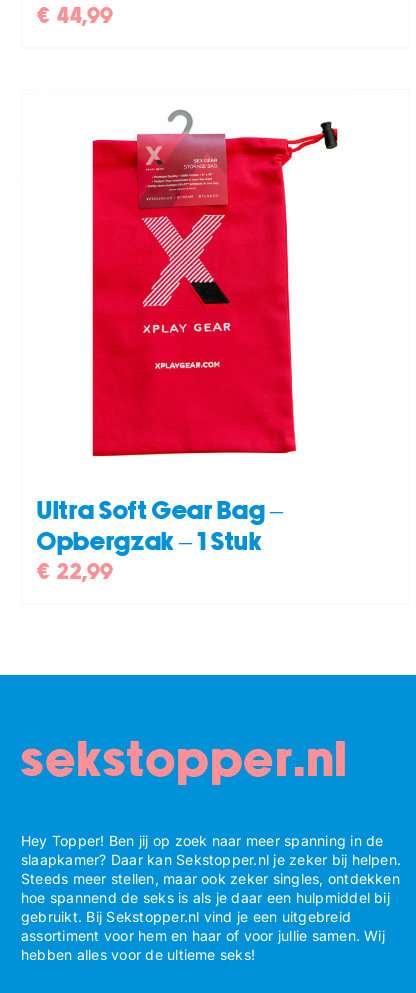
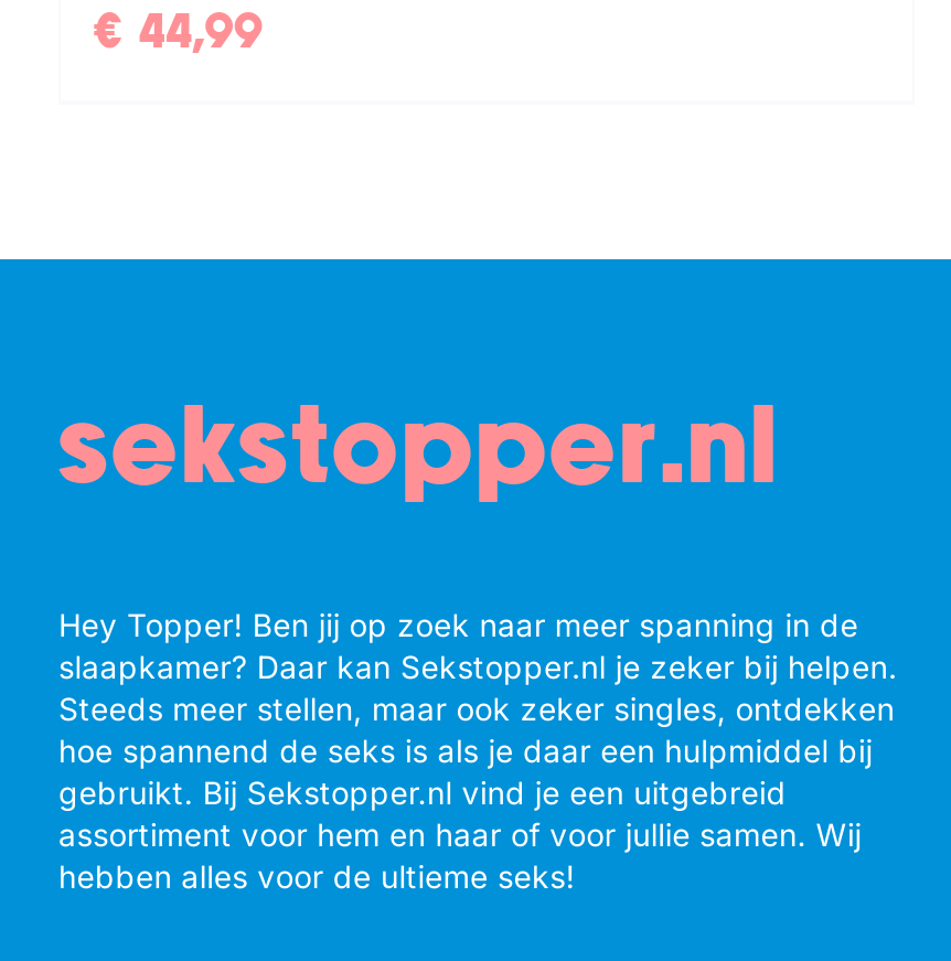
- [image]

- Ultra Soft Gear Bag –
- Opbergzak – 1 Stuk
- €22,99
